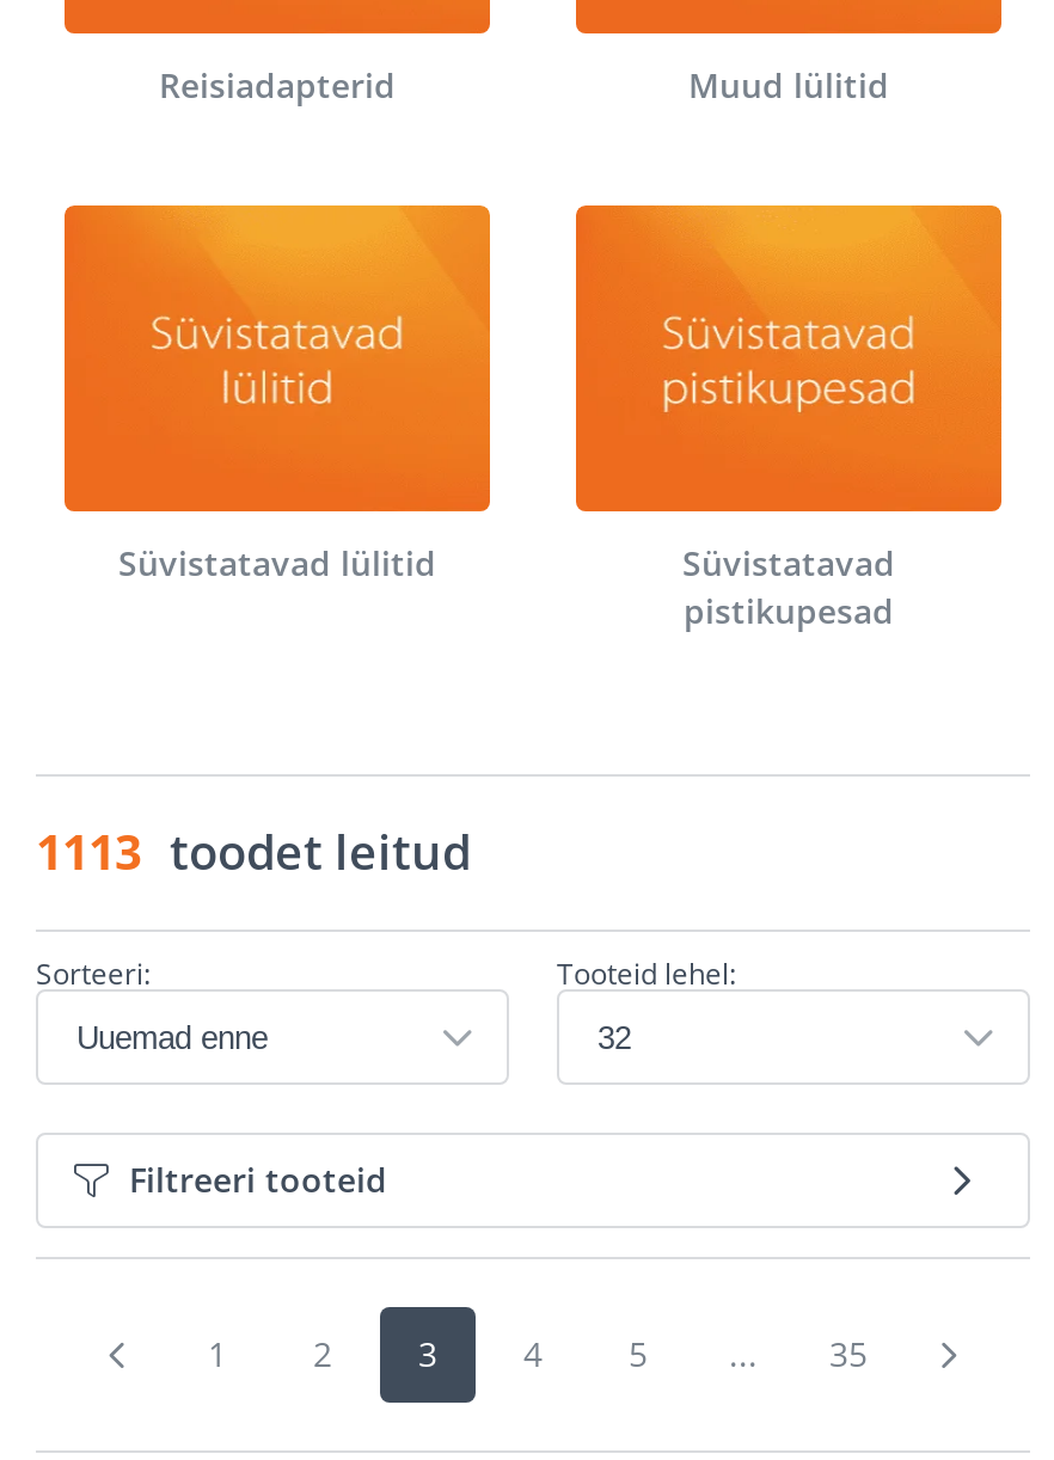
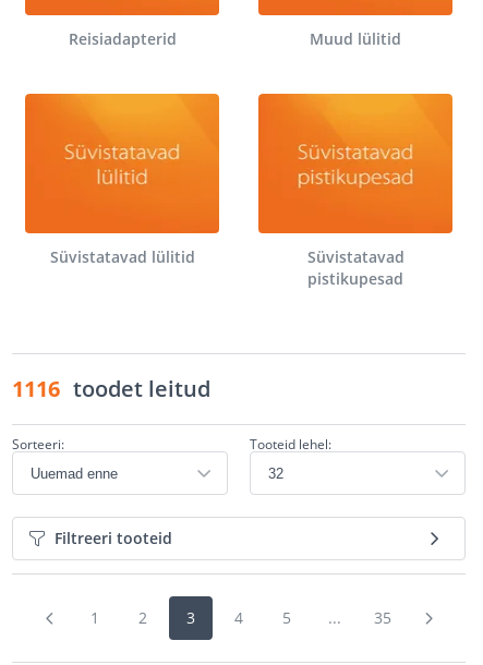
- 1113 toodet leitud
+ 1116 toodet leitud
